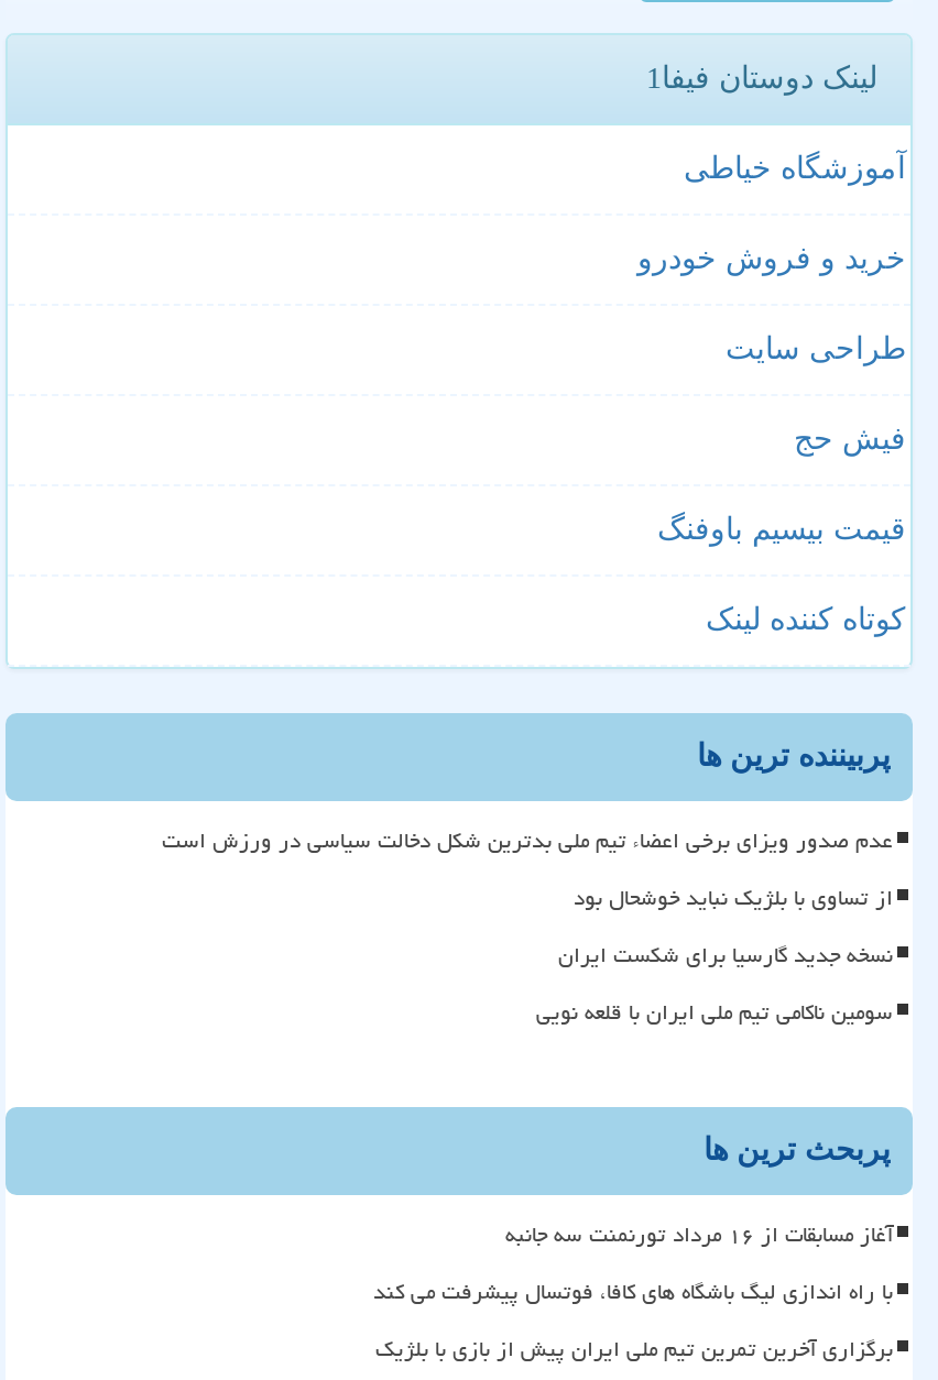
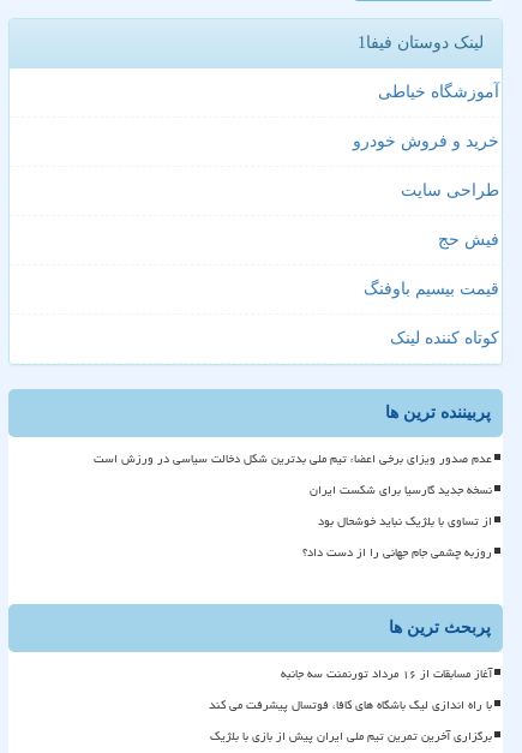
moved down: از تساوی با بلژیک نباید خوشحال بود

moved up: نسخه جدید گارسیا برای شکست ایران

- سومین ناکامی تیم ملی ایران با قلعه نویی
+ روزبه چشمی جام جهانی را از دست داد؟
